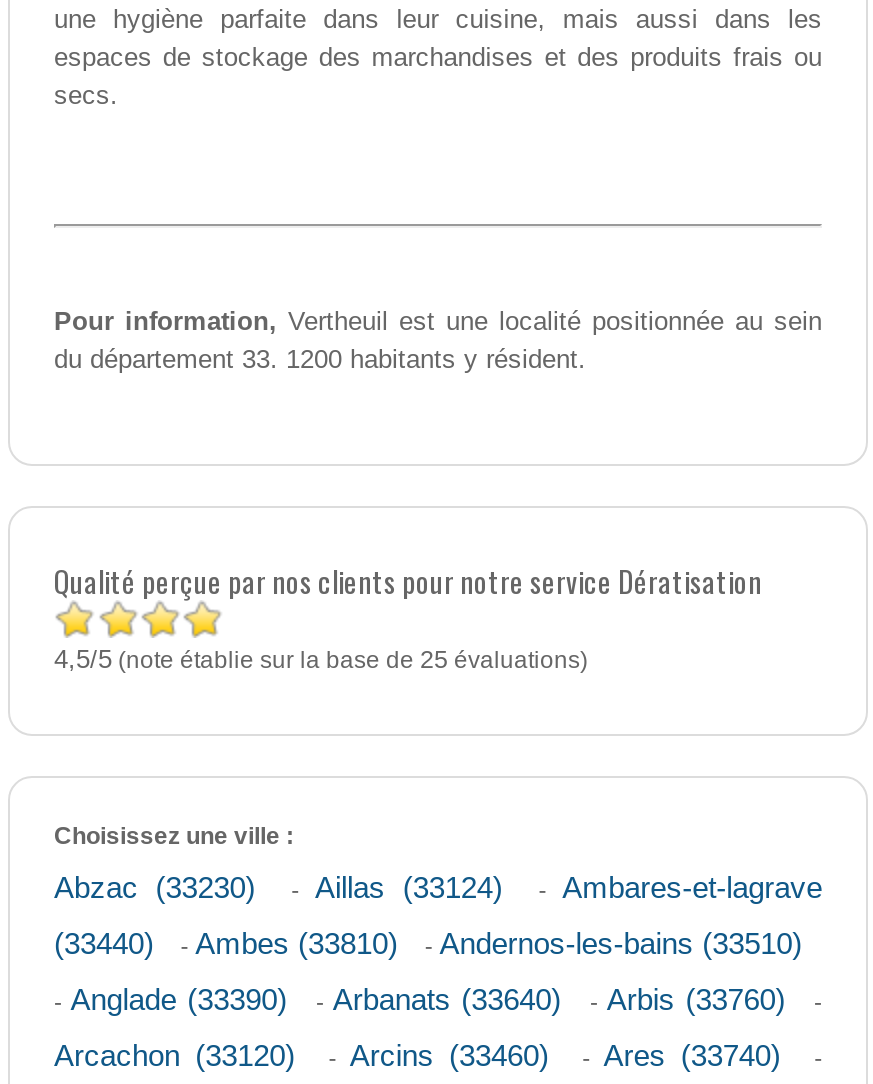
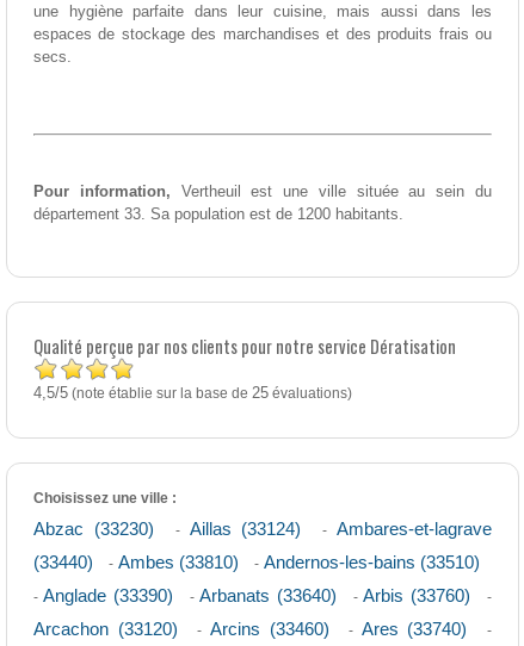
- Pour information, Vertheuil est une localité positionnée au sein
- du département 33. 1200 habitants y résident.
+ Pour information, Vertheuil est une ville située au sein du
+ département 33. Sa population est de 1200 habitants.
